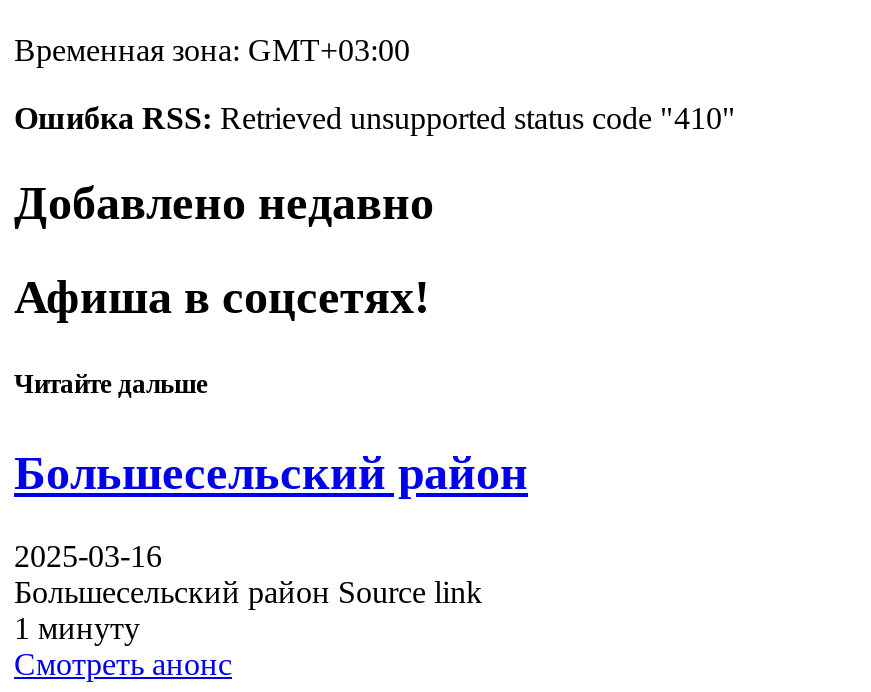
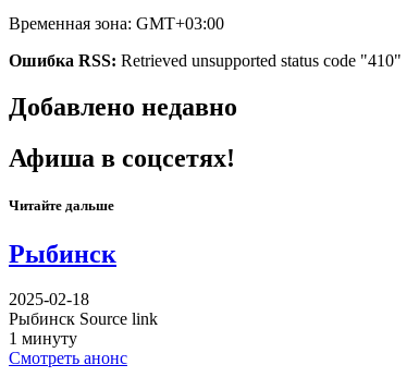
- Большесельский район
+ Рыбинск

- 2025-03-16
- Большесельский район Source link
+ 2025-02-18
+ Рыбинск Source link
